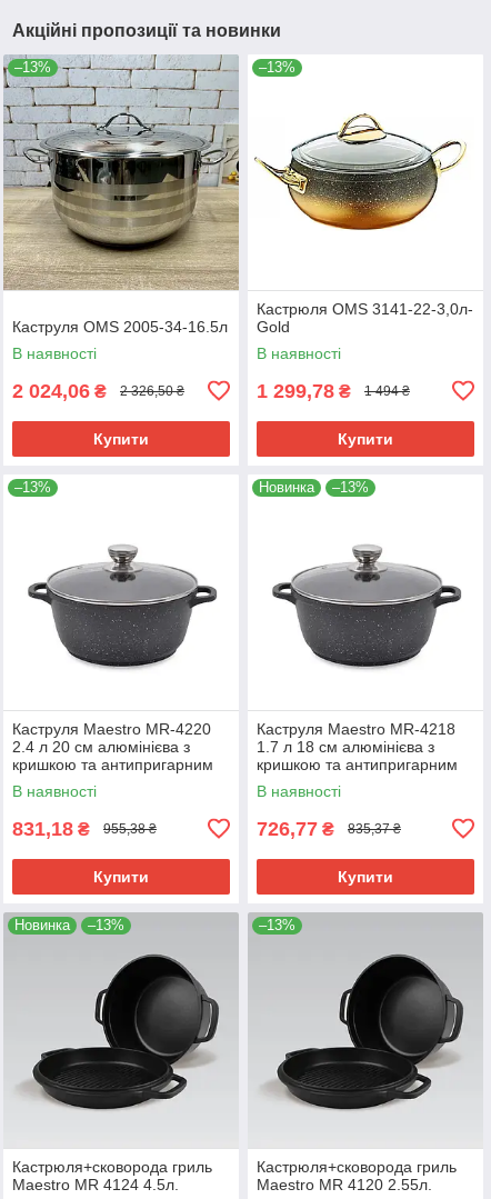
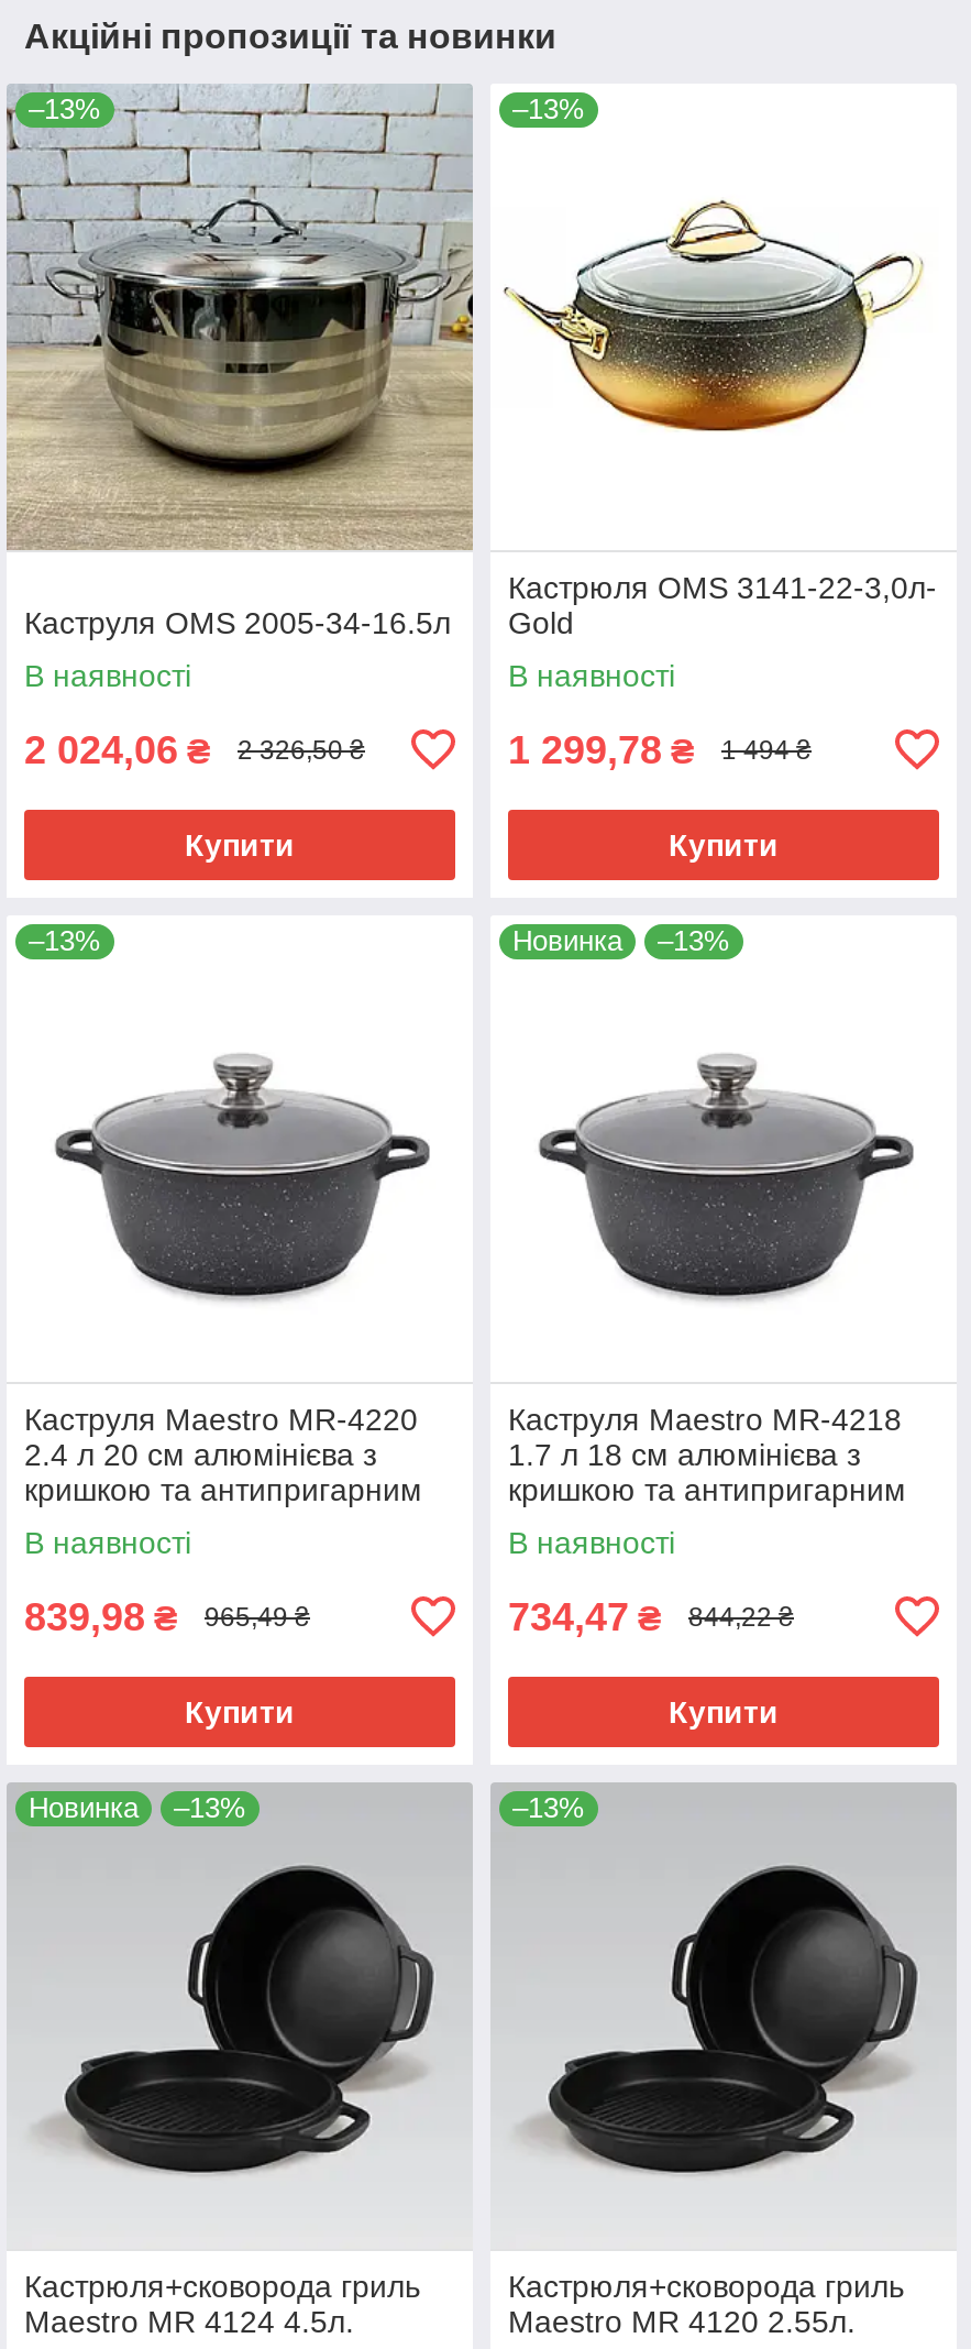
- 831,18 ₴
+ 839,98 ₴

- 955,38 ₴
+ 965,49 ₴

- 726,77 ₴
+ 734,47 ₴

- 835,37 ₴
+ 844,22 ₴
